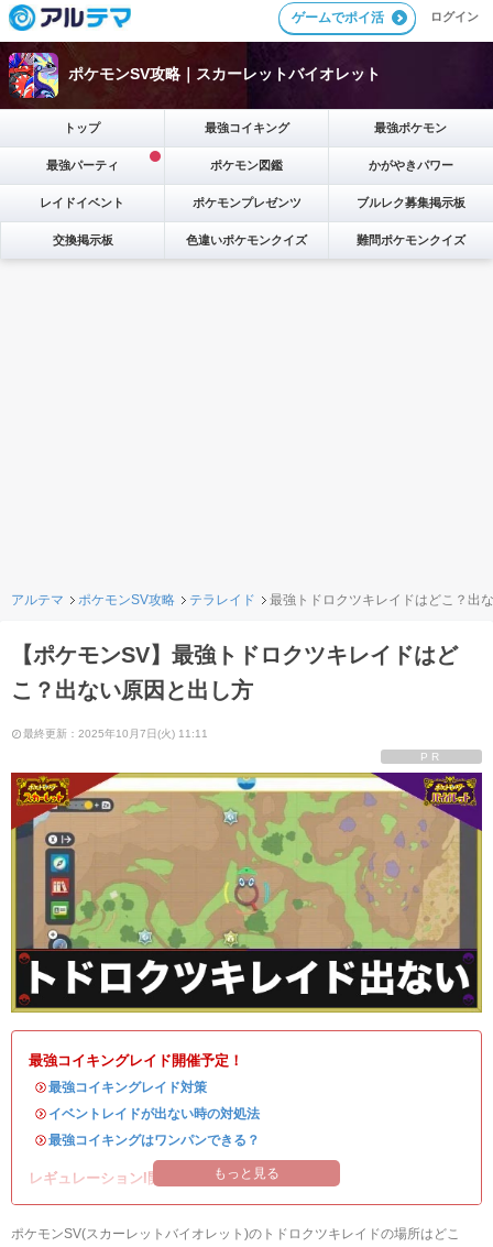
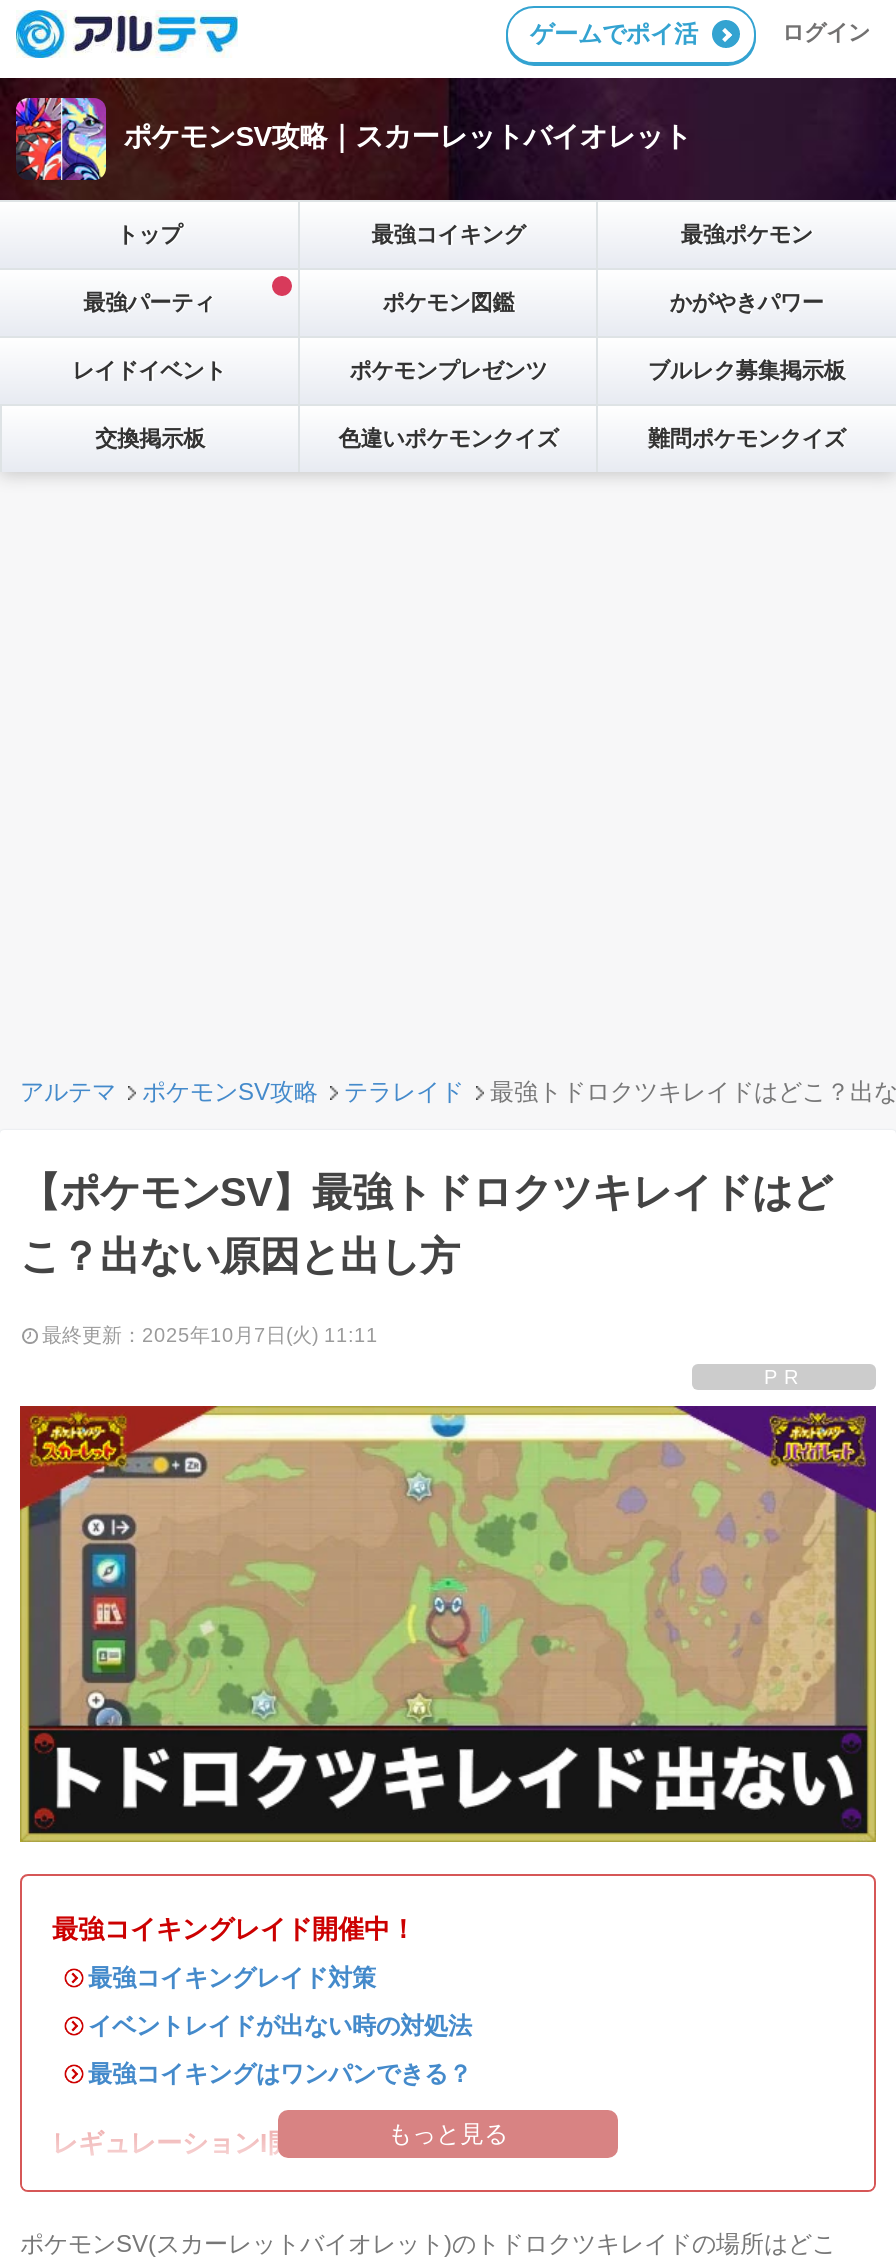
- 最強コイキングレイド開催予定！
+ 最強コイキングレイド開催中！
